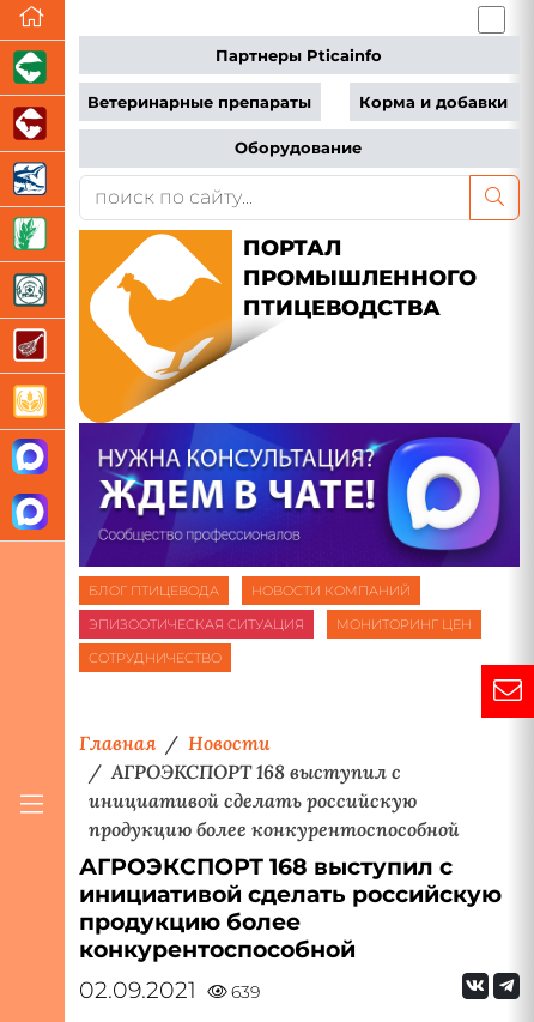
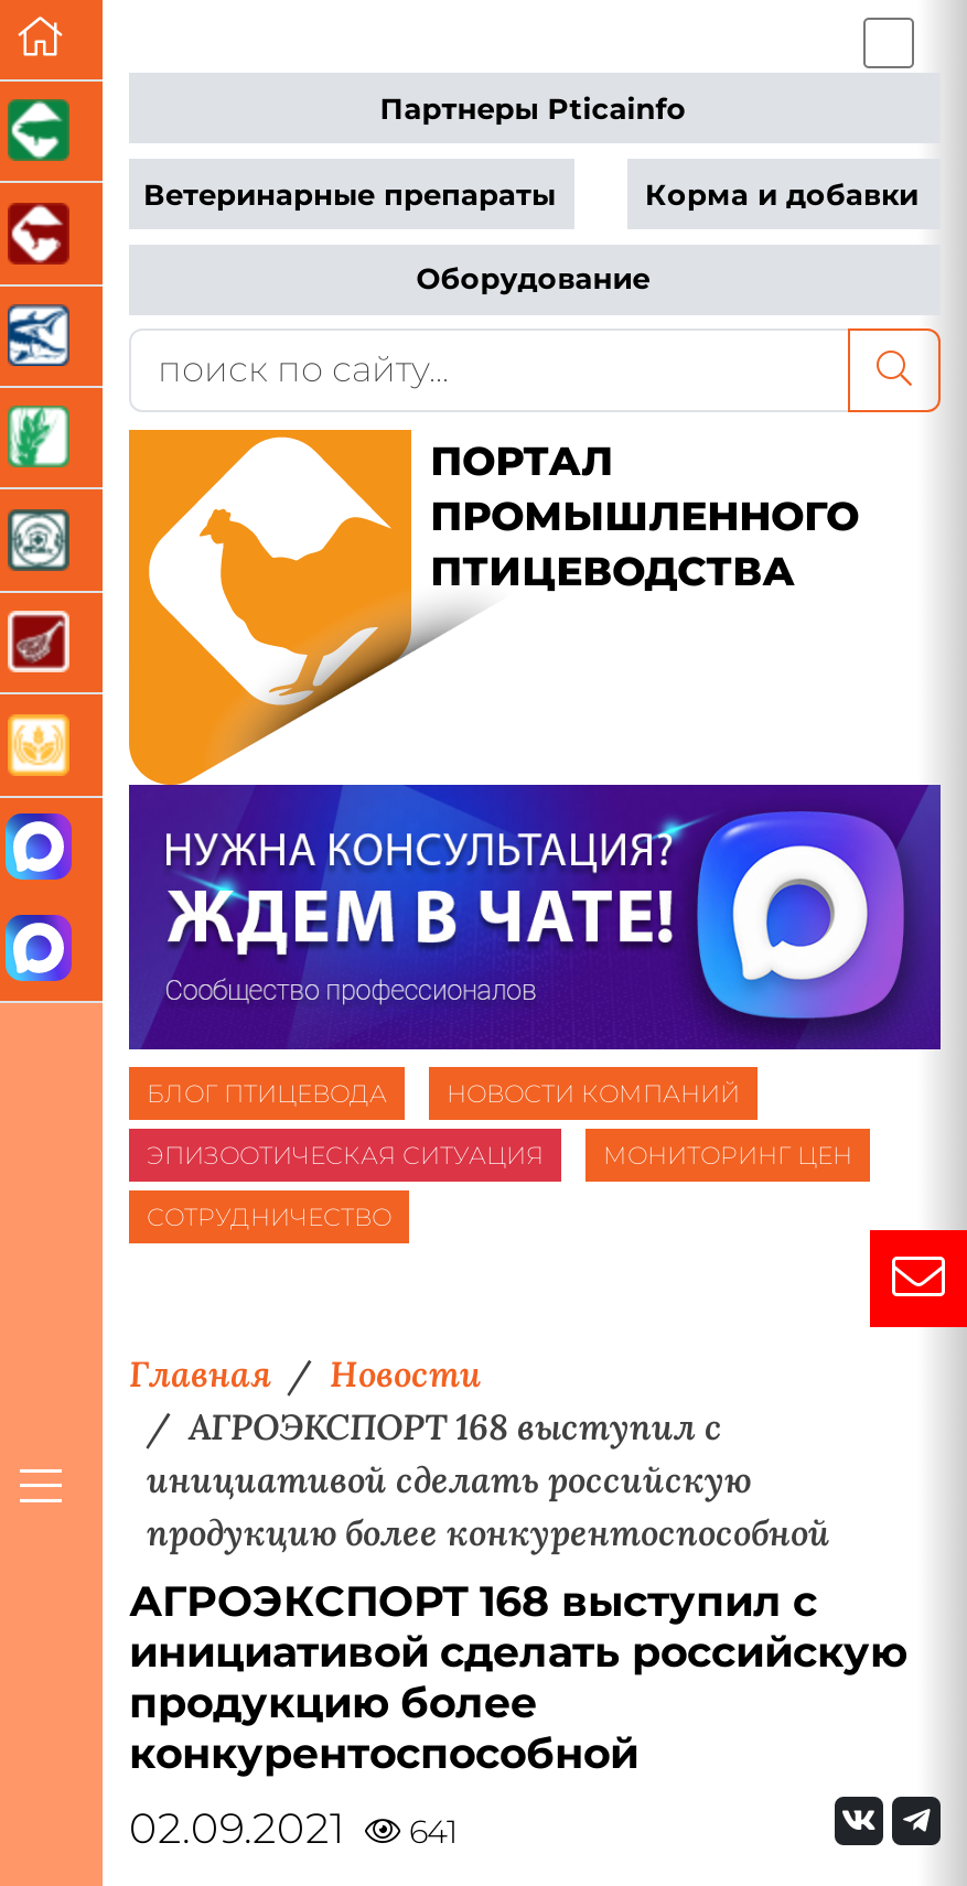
- 02.09.2021 639
+ 02.09.2021 641
